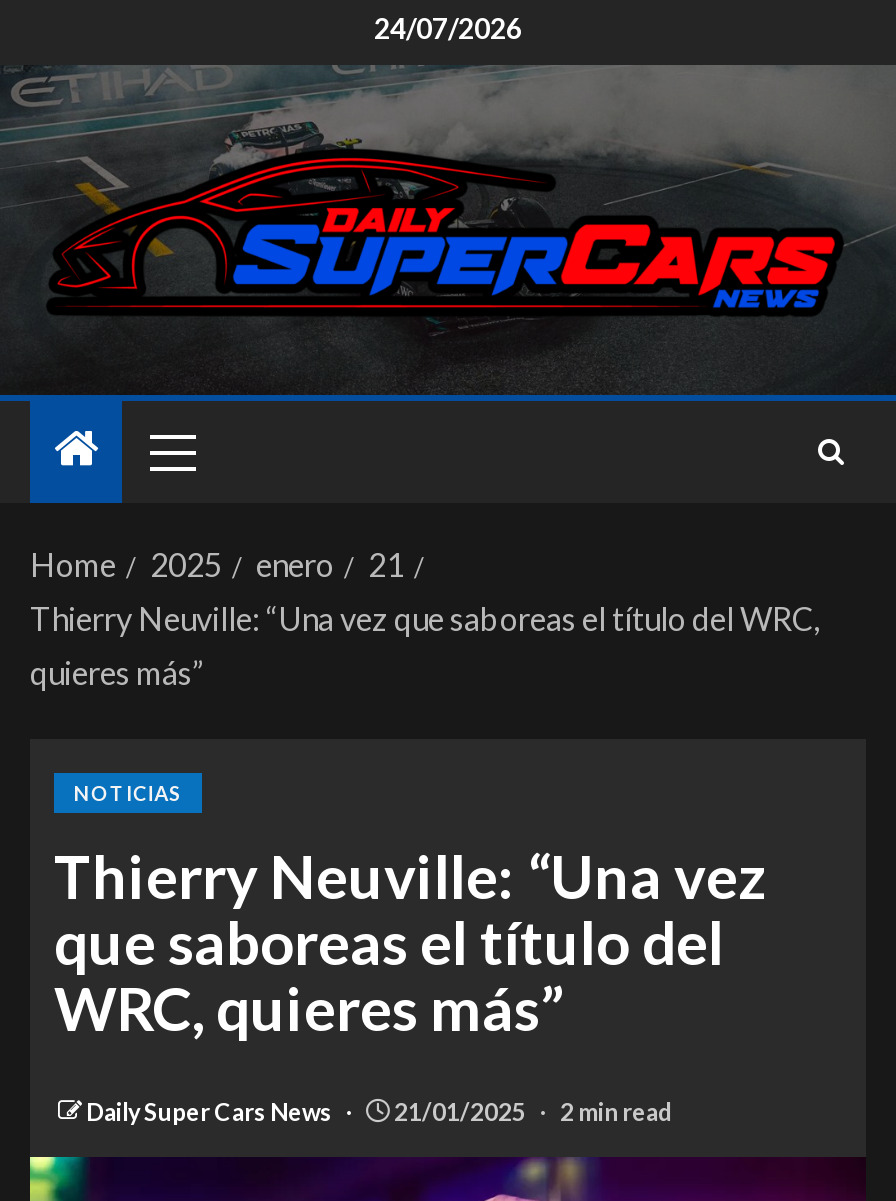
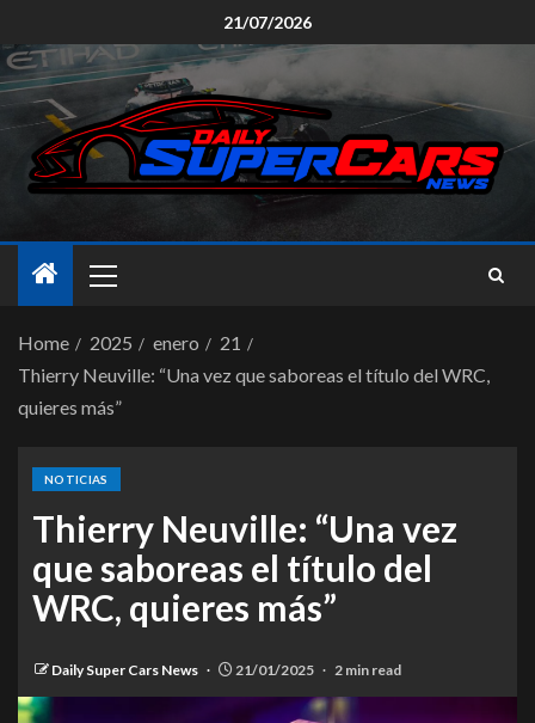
- 24/07/2026
+ 21/07/2026
